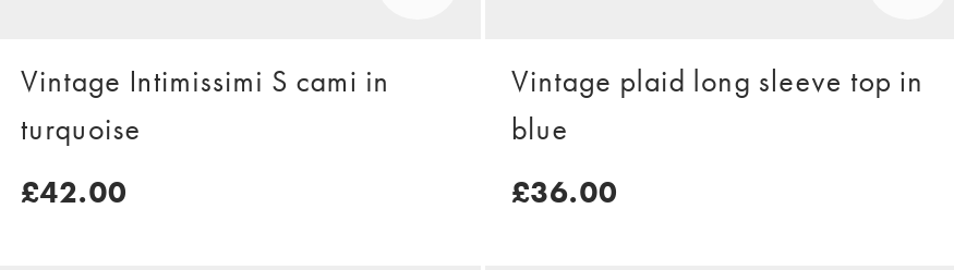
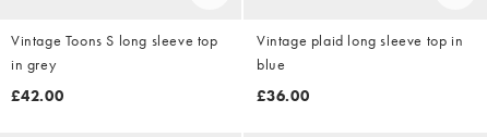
- Vintage Intimissimi S cami in
- turquoise
+ Vintage Toons S long sleeve top
+ in grey
